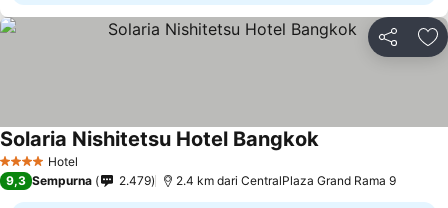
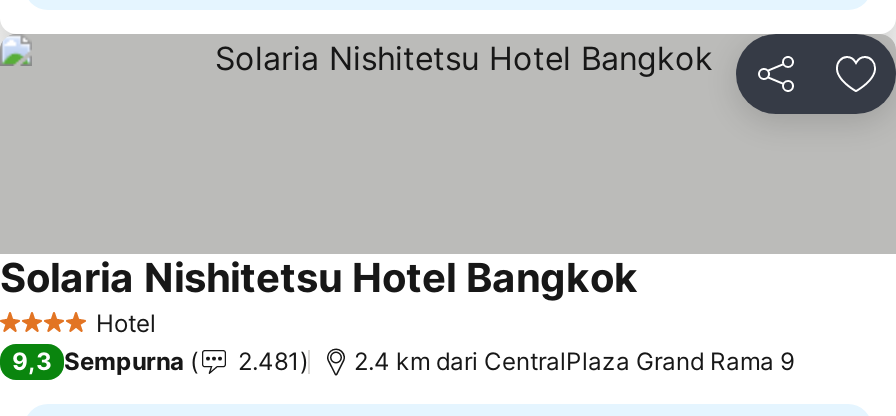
- 2.479
+ 2.481
